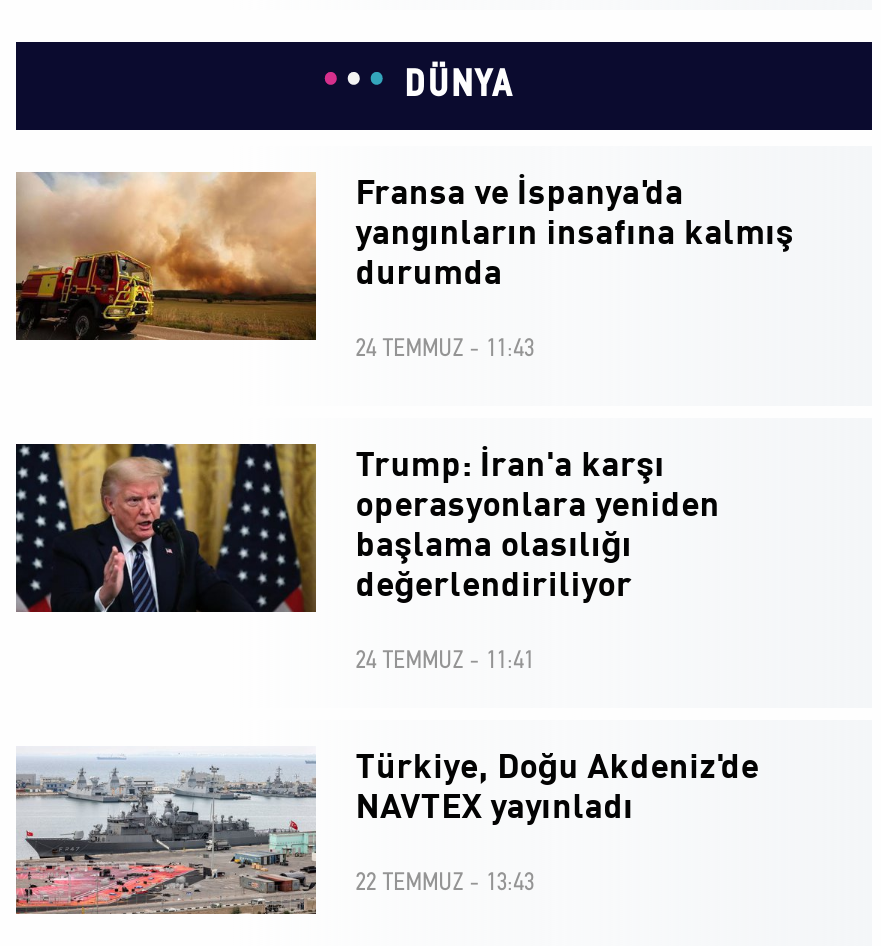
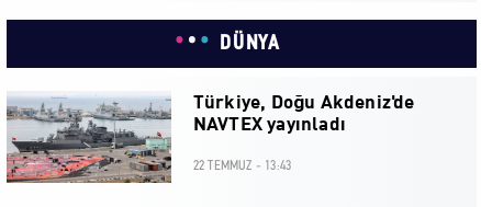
- [image]
- Fransa ve İspanya'da
- yangınların insafına kalmış
- durumda
- 24 TEMMUZ - 11:43

- [image]
- Trump: İran'a karşı
- operasyonlara yeniden
- başlama olasılığı
- değerlendiriliyor
- 24 TEMMUZ - 11:41
